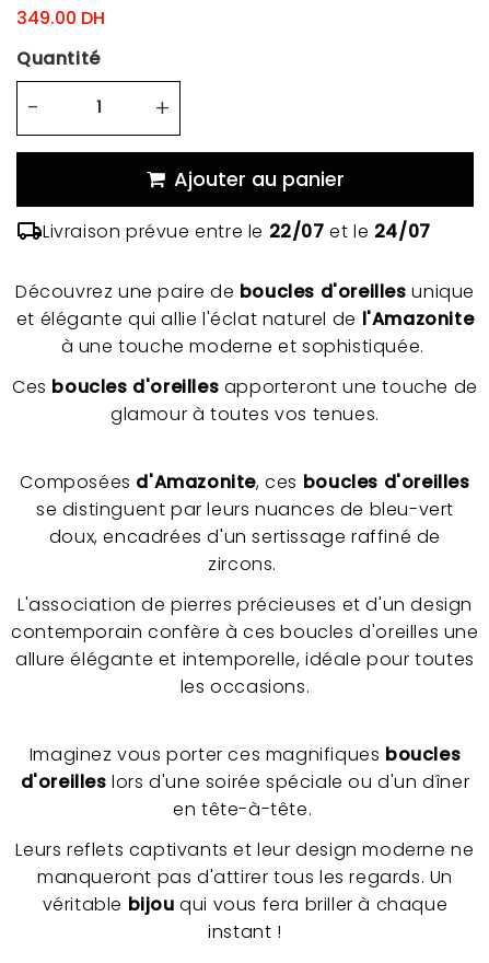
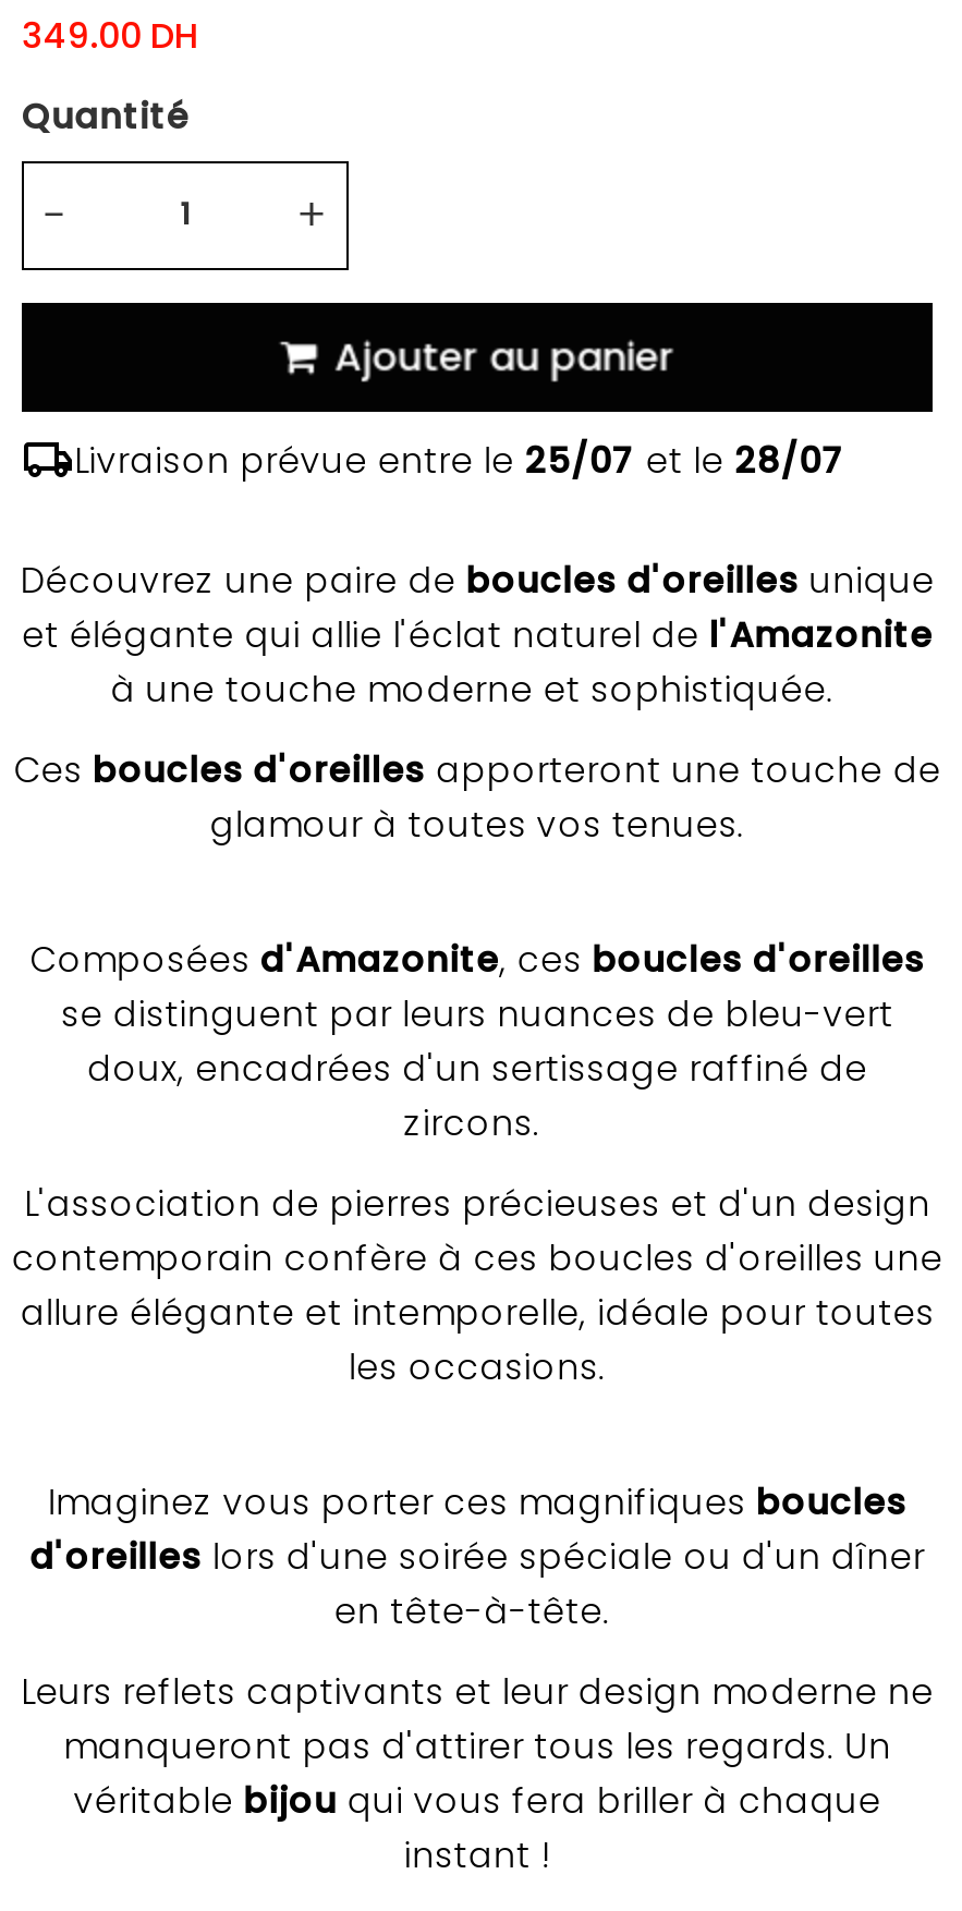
- Livraison prévue entre le 22/07 et le 24/07
+ Livraison prévue entre le 25/07 et le 28/07
